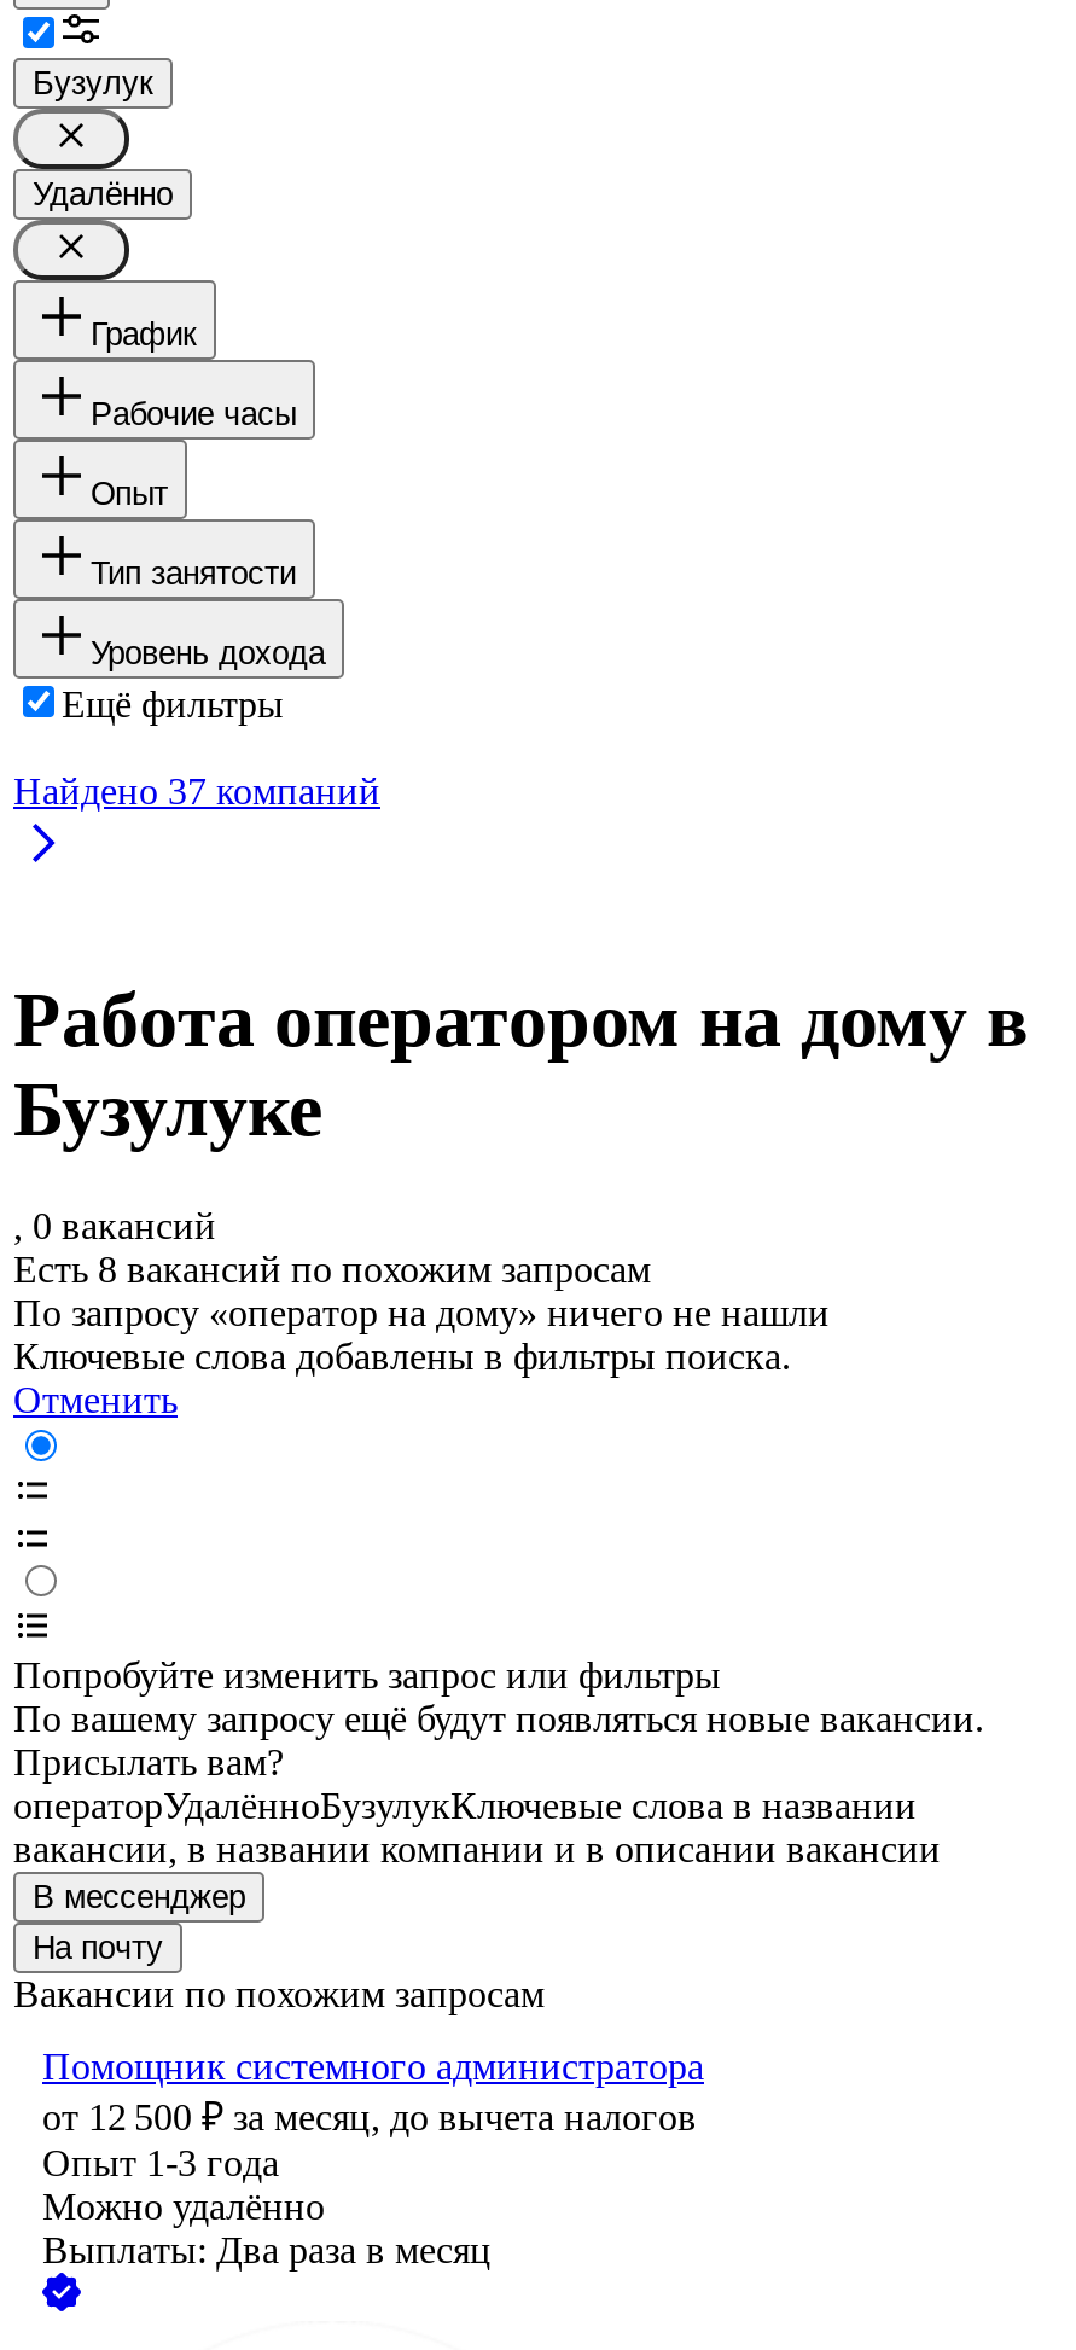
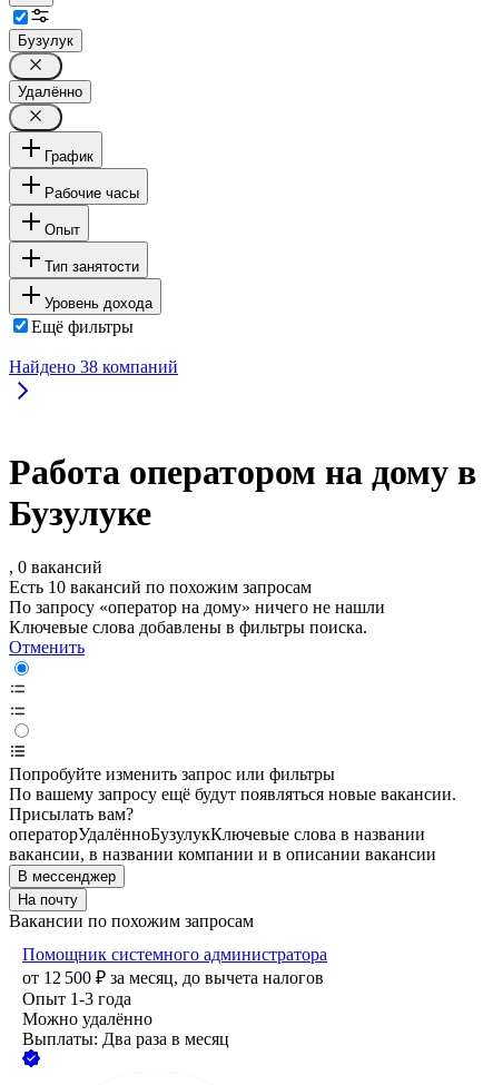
- Найдено 37 компаний
+ Найдено 38 компаний

- Есть 8 вакансий по похожим запросам
+ Есть 10 вакансий по похожим запросам
